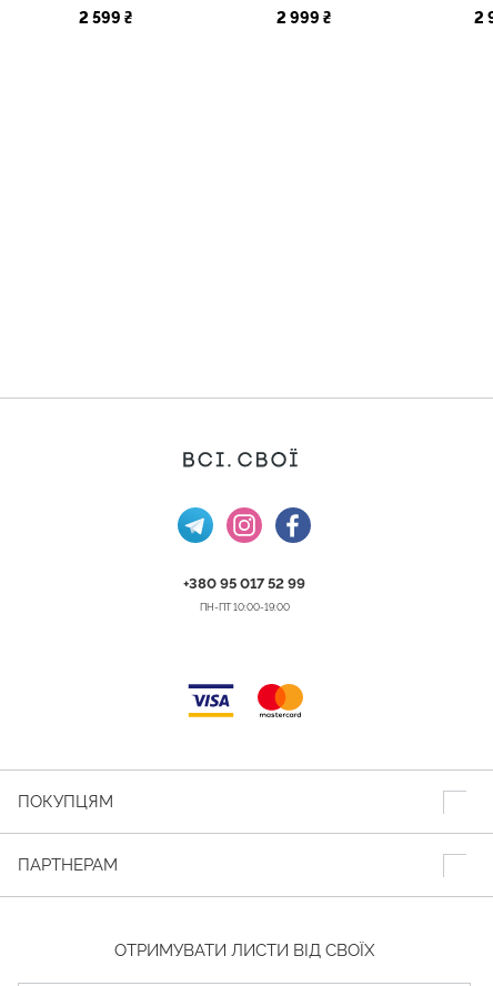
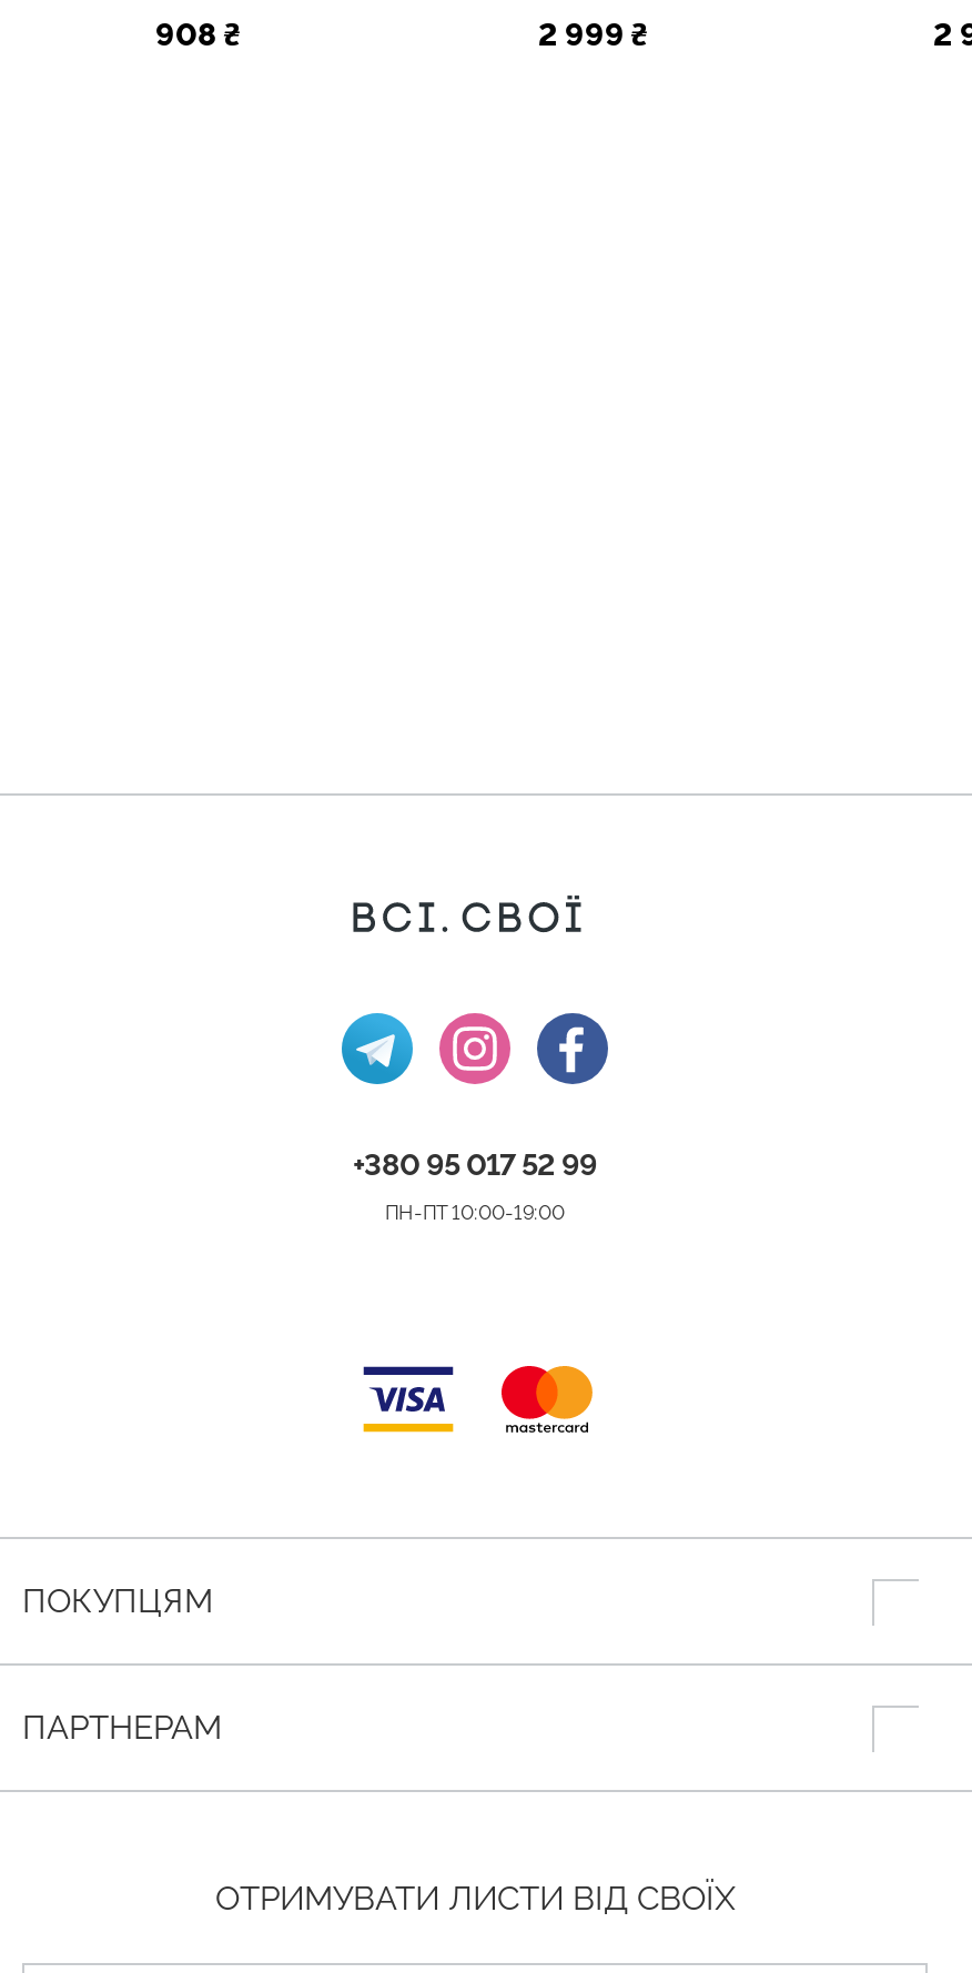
- 2 599 ₴
+ 908 ₴
